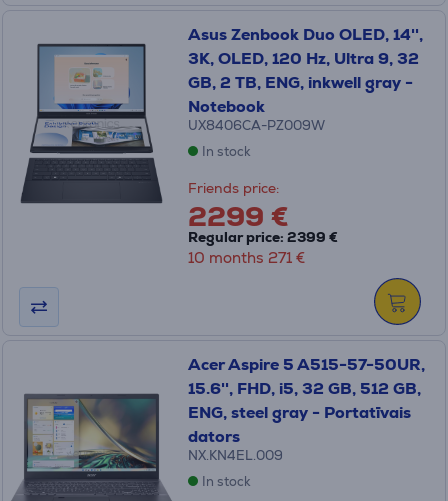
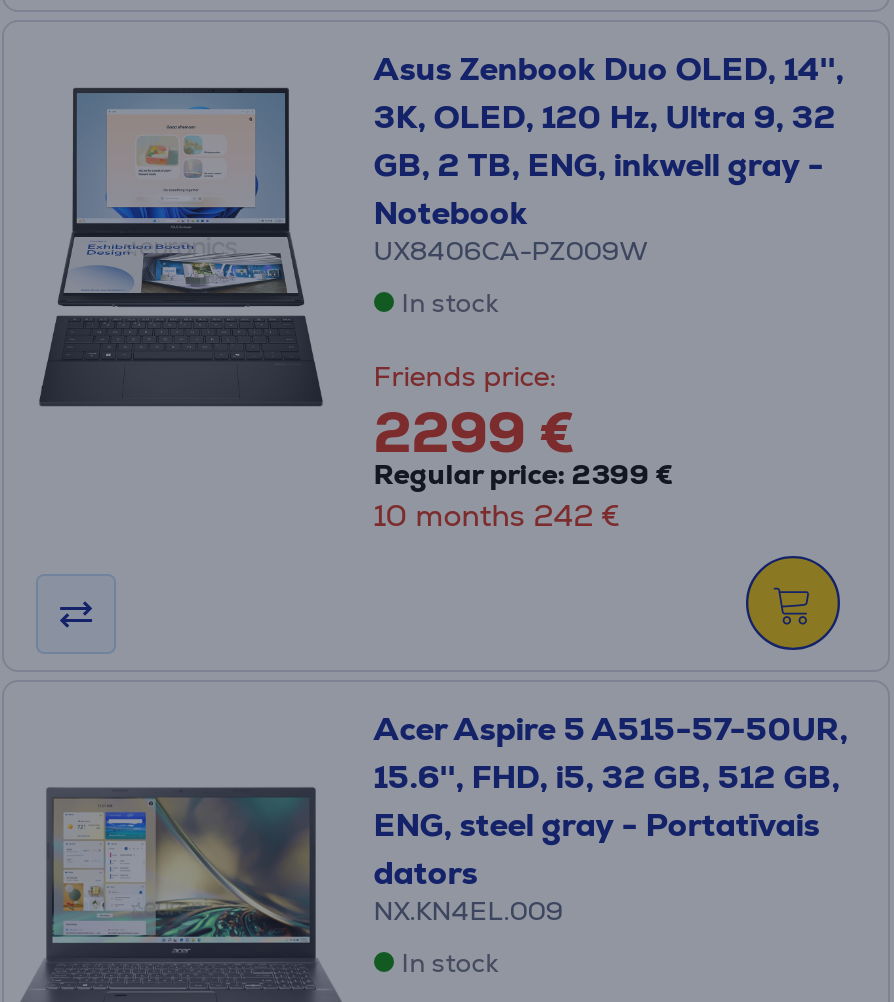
- 10 months 271 €
+ 10 months 242 €
